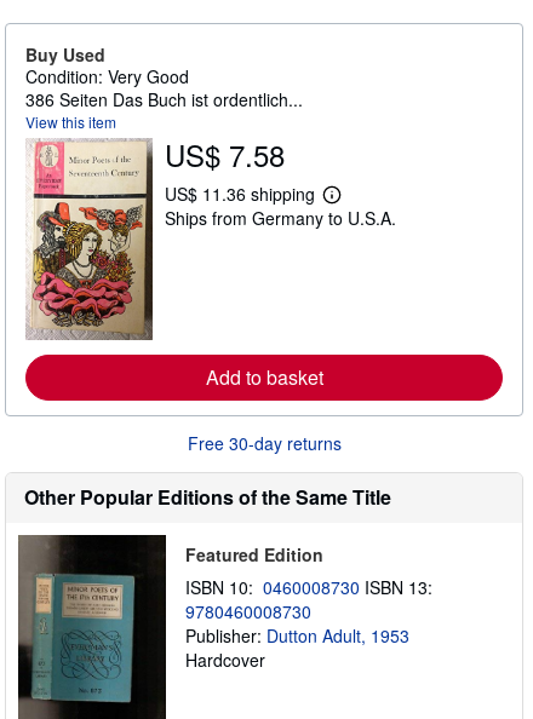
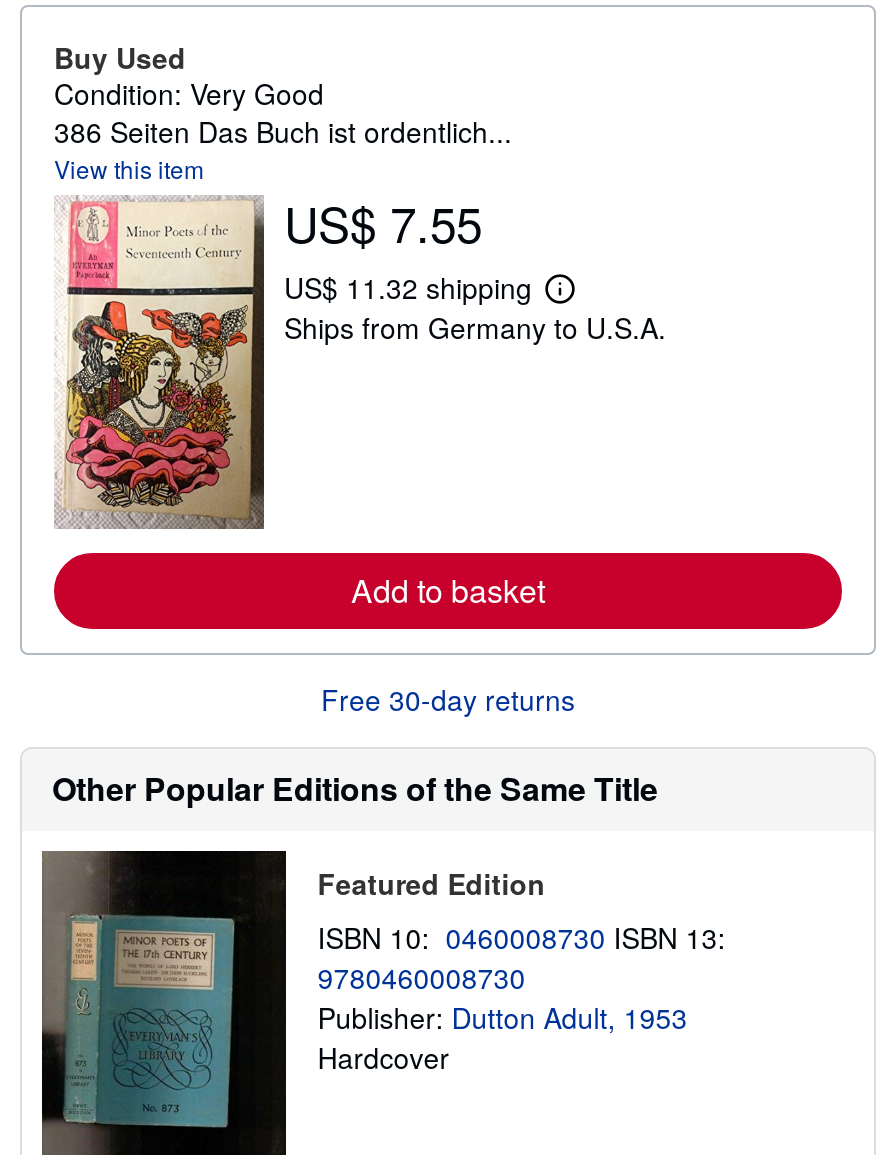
- US$ 7.58
+ US$ 7.55

- US$ 11.36 shipping L
+ US$ 11.32 shipping L
